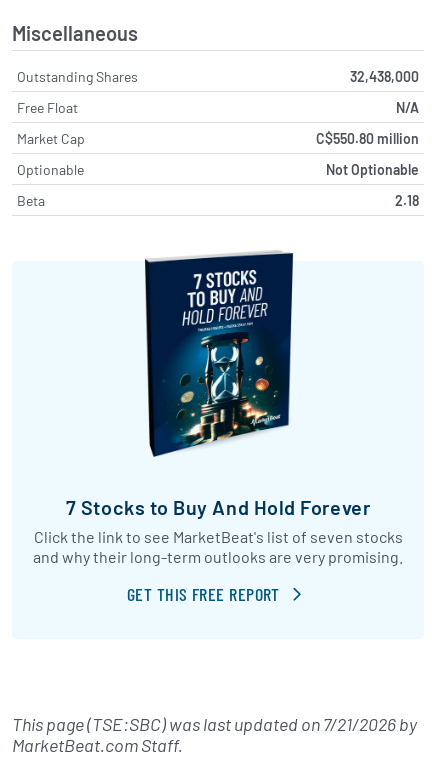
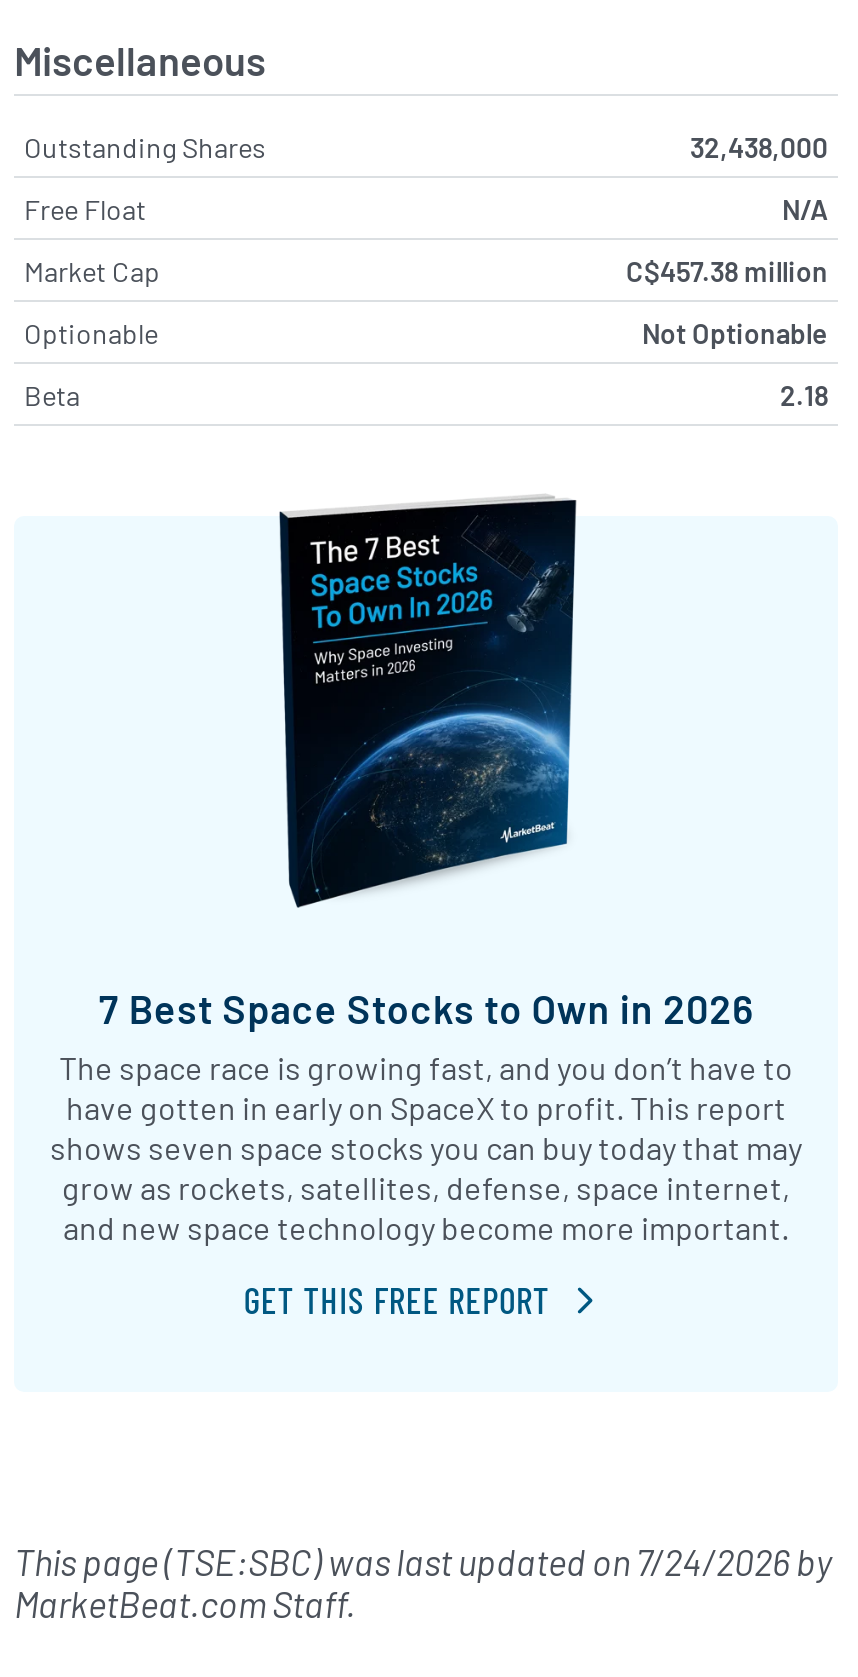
- C$550.80 million
+ C$457.38 million

- [image]
+ [image]

- 7 Stocks to Buy And Hold Forever
- Click the link to see MarketBeat's list of seven stocks
- and why their long-term outlooks are very promising.
+ 7 Best Space Stocks to Own in 2026
+ The space race is growing fast, and you don’t have to
+ have gotten in early on SpaceX to profit. This report
+ shows seven space stocks you can buy today that may
+ grow as rockets, satellites, defense, space internet,
+ and new space technology become more important.

- This page (TSE:SBC) was last updated on 7/21/2026 by
+ This page (TSE:SBC) was last updated on 7/24/2026 by
